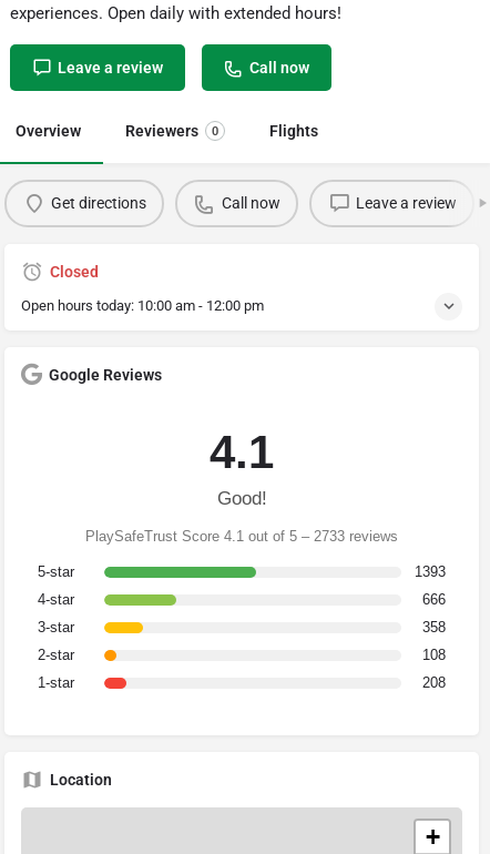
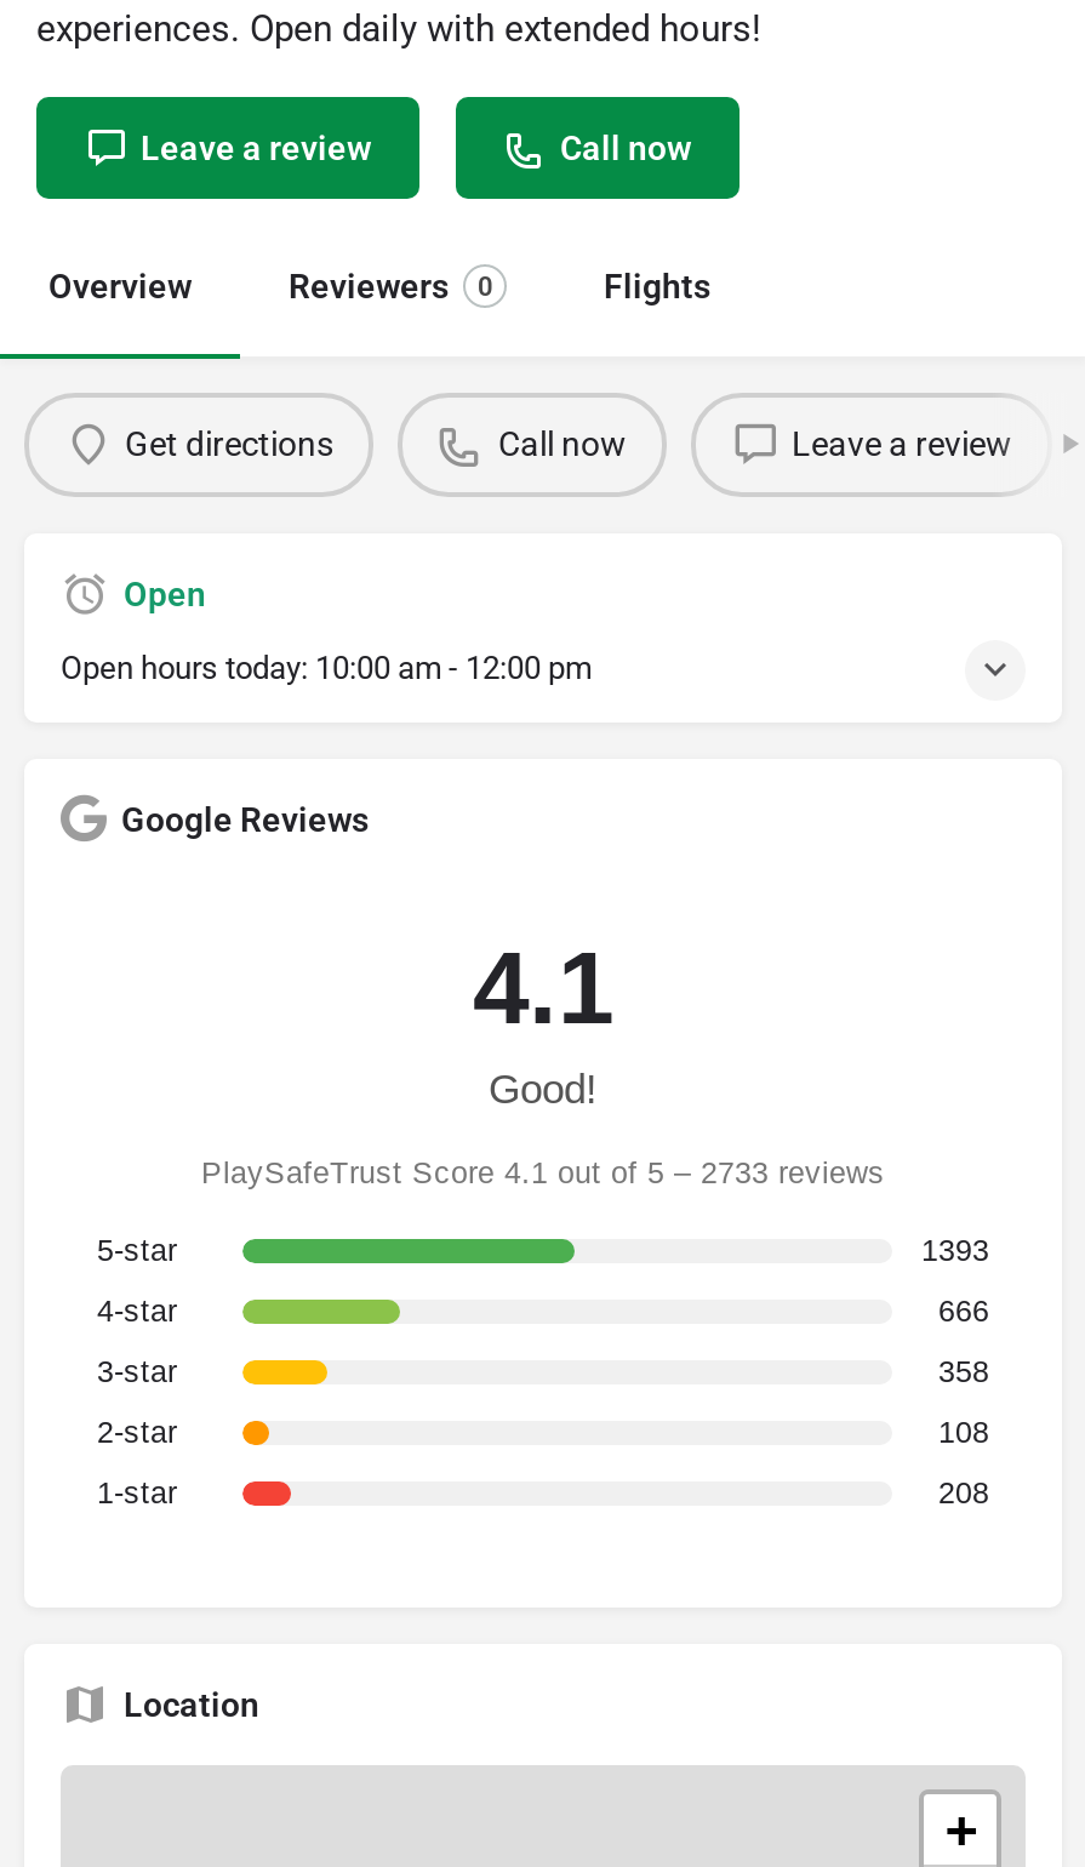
- Closed
+ Open
